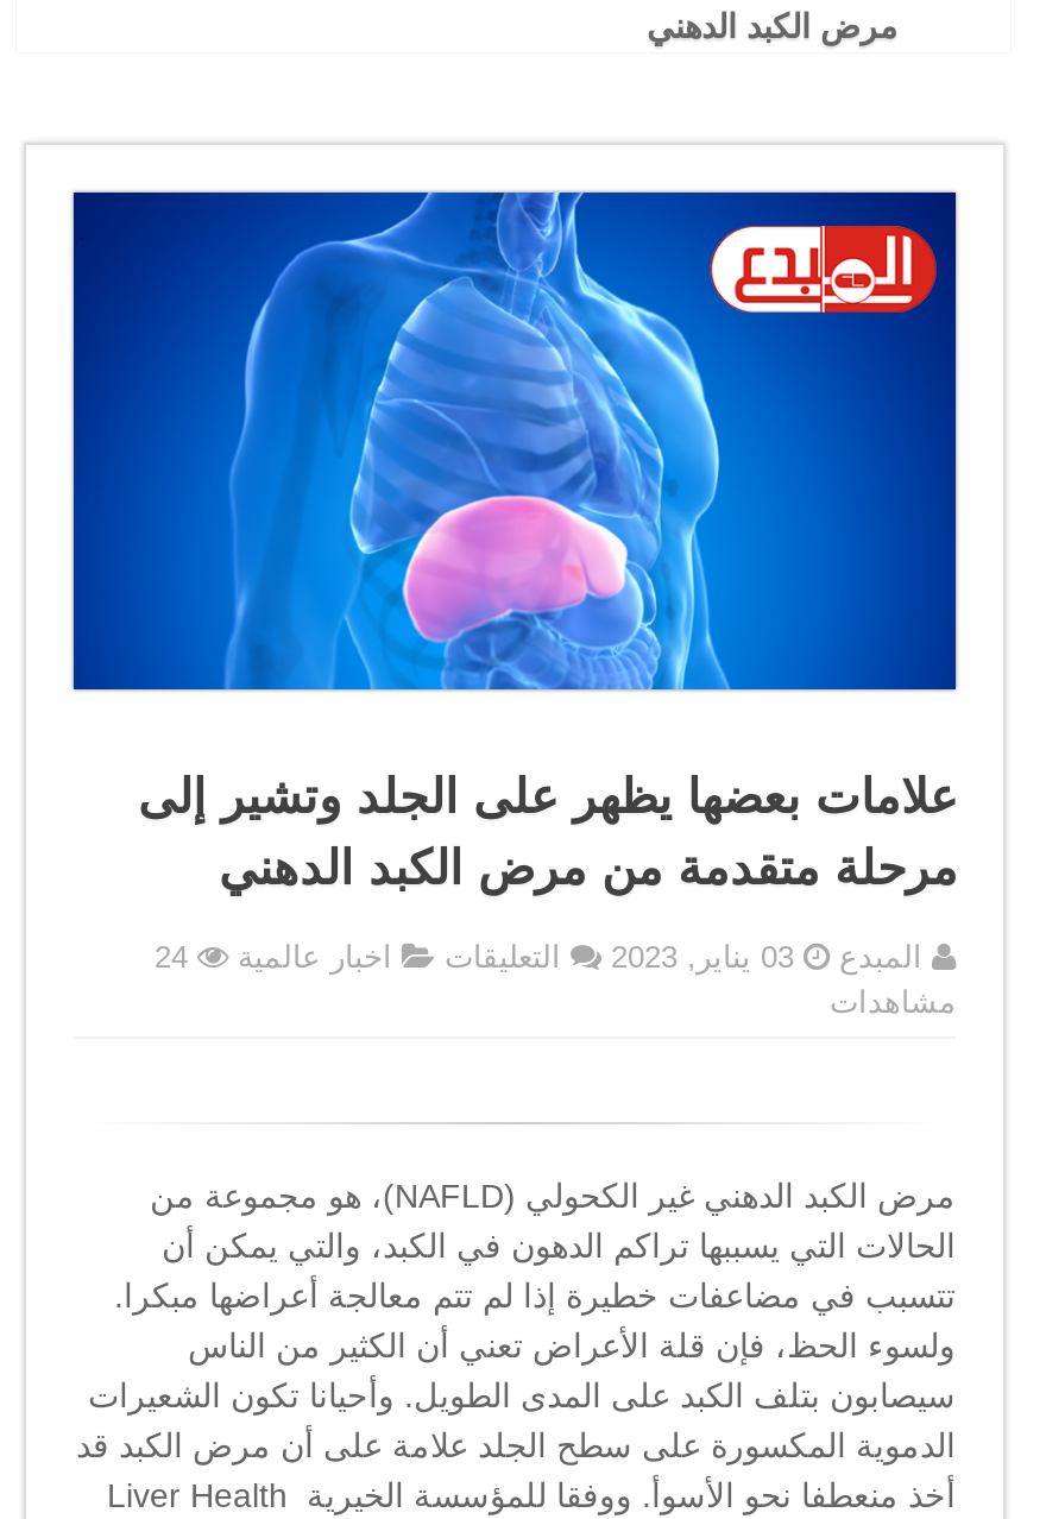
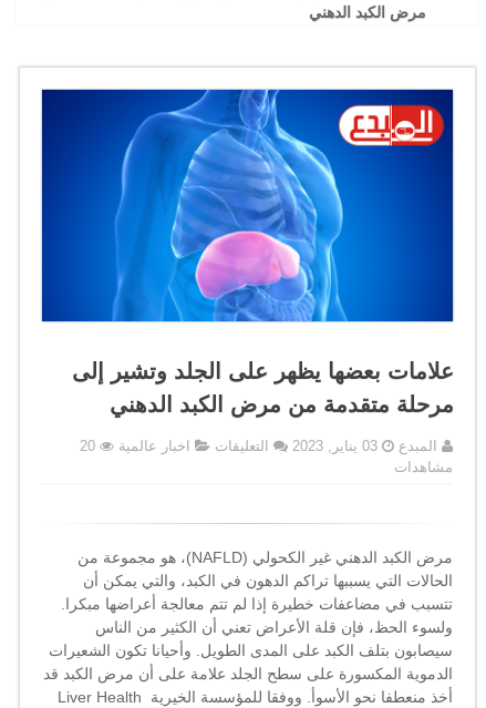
- 24
+ 20
